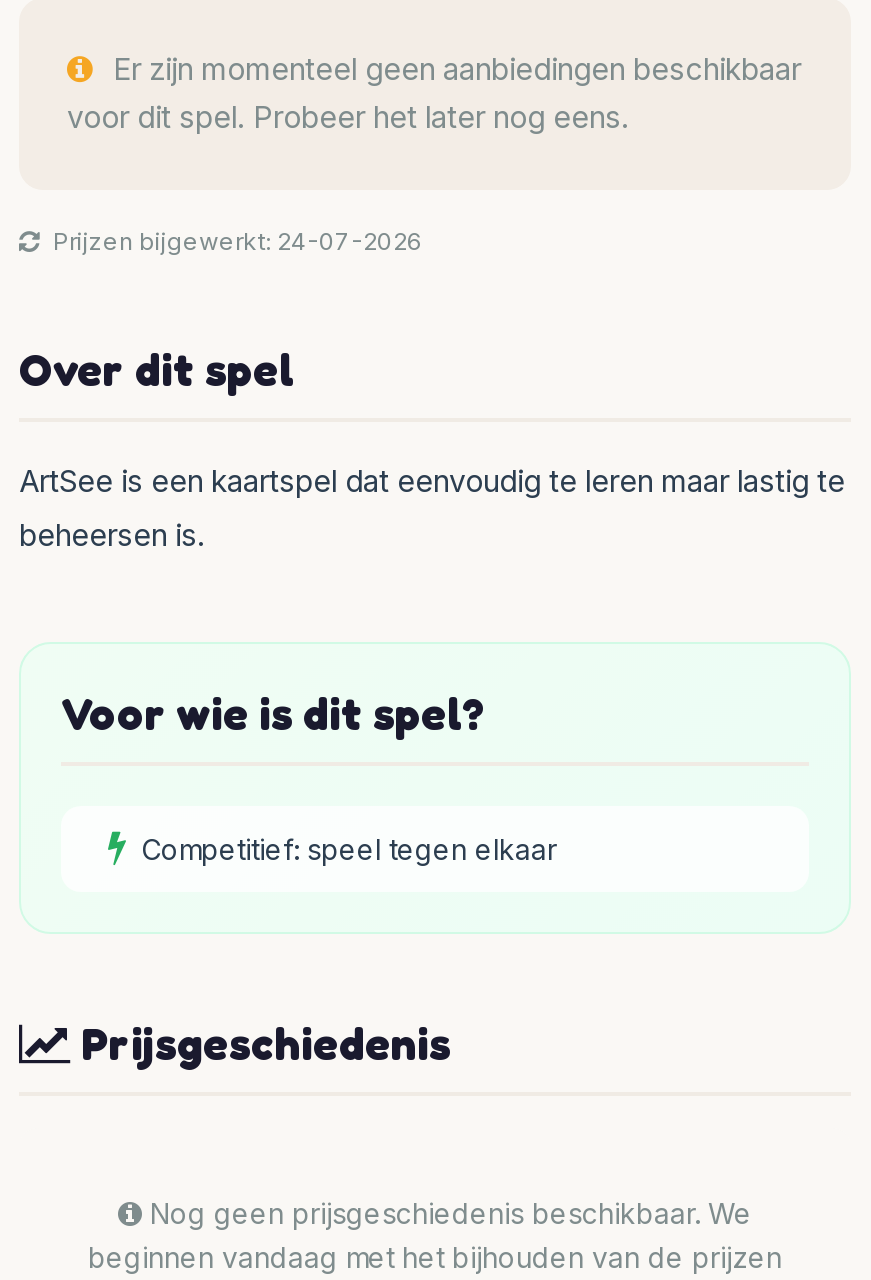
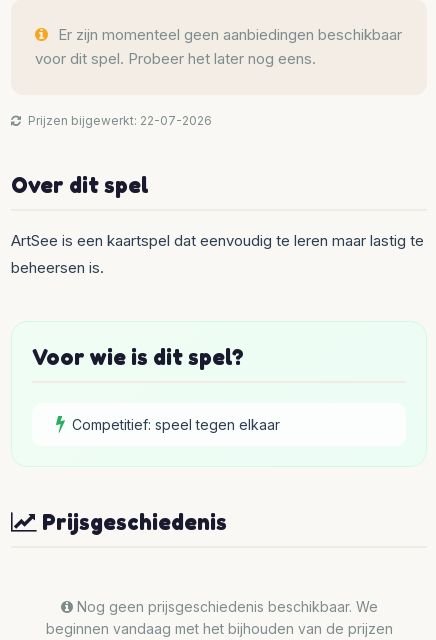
- Prijzen bijgewerkt: 24-07-2026
+ Prijzen bijgewerkt: 22-07-2026
